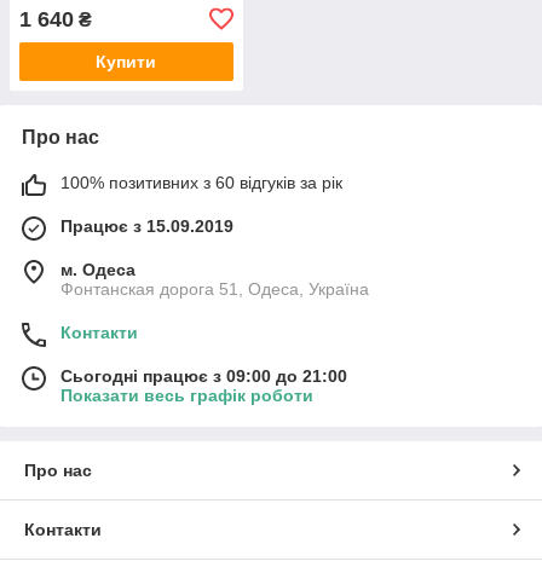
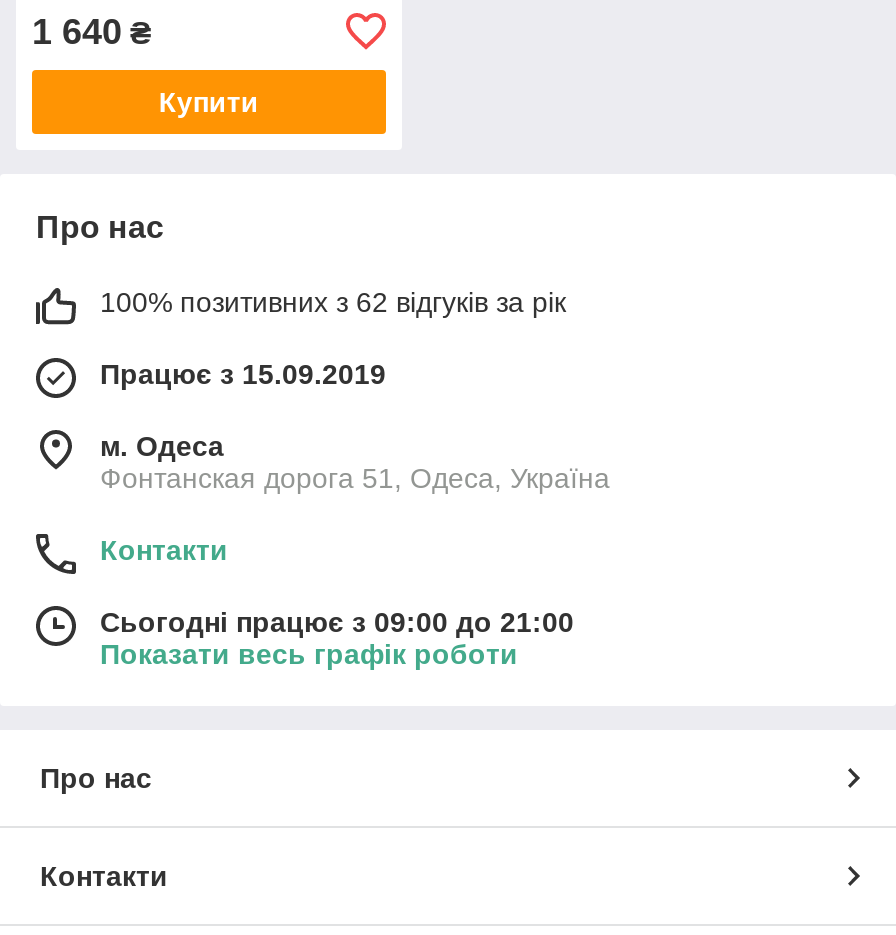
- 100% позитивних з 60 відгуків за рік
+ 100% позитивних з 62 відгуків за рік
